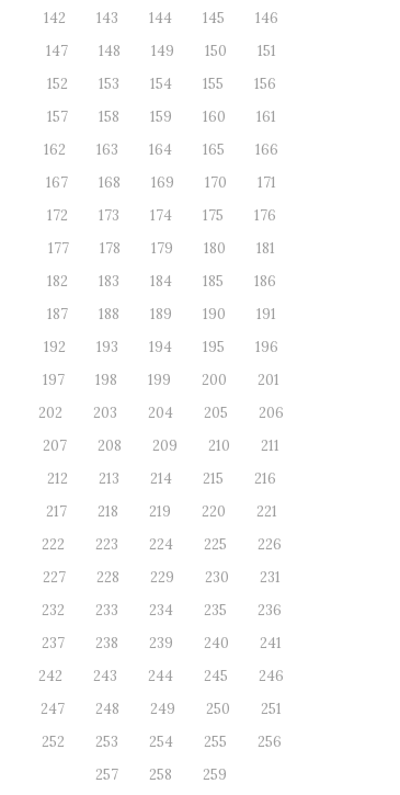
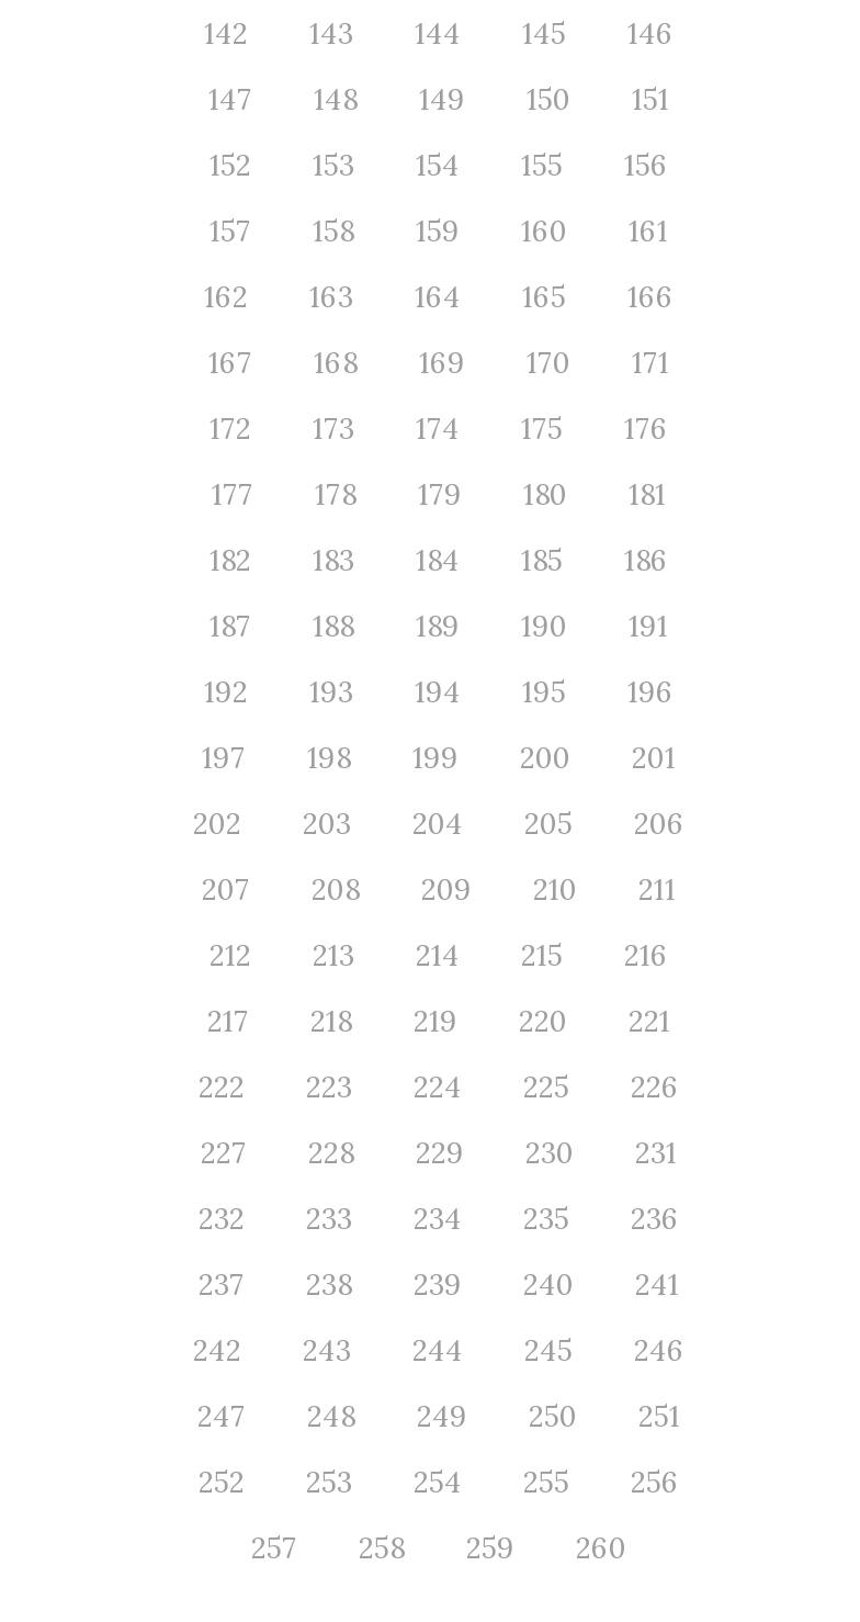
+ 260
